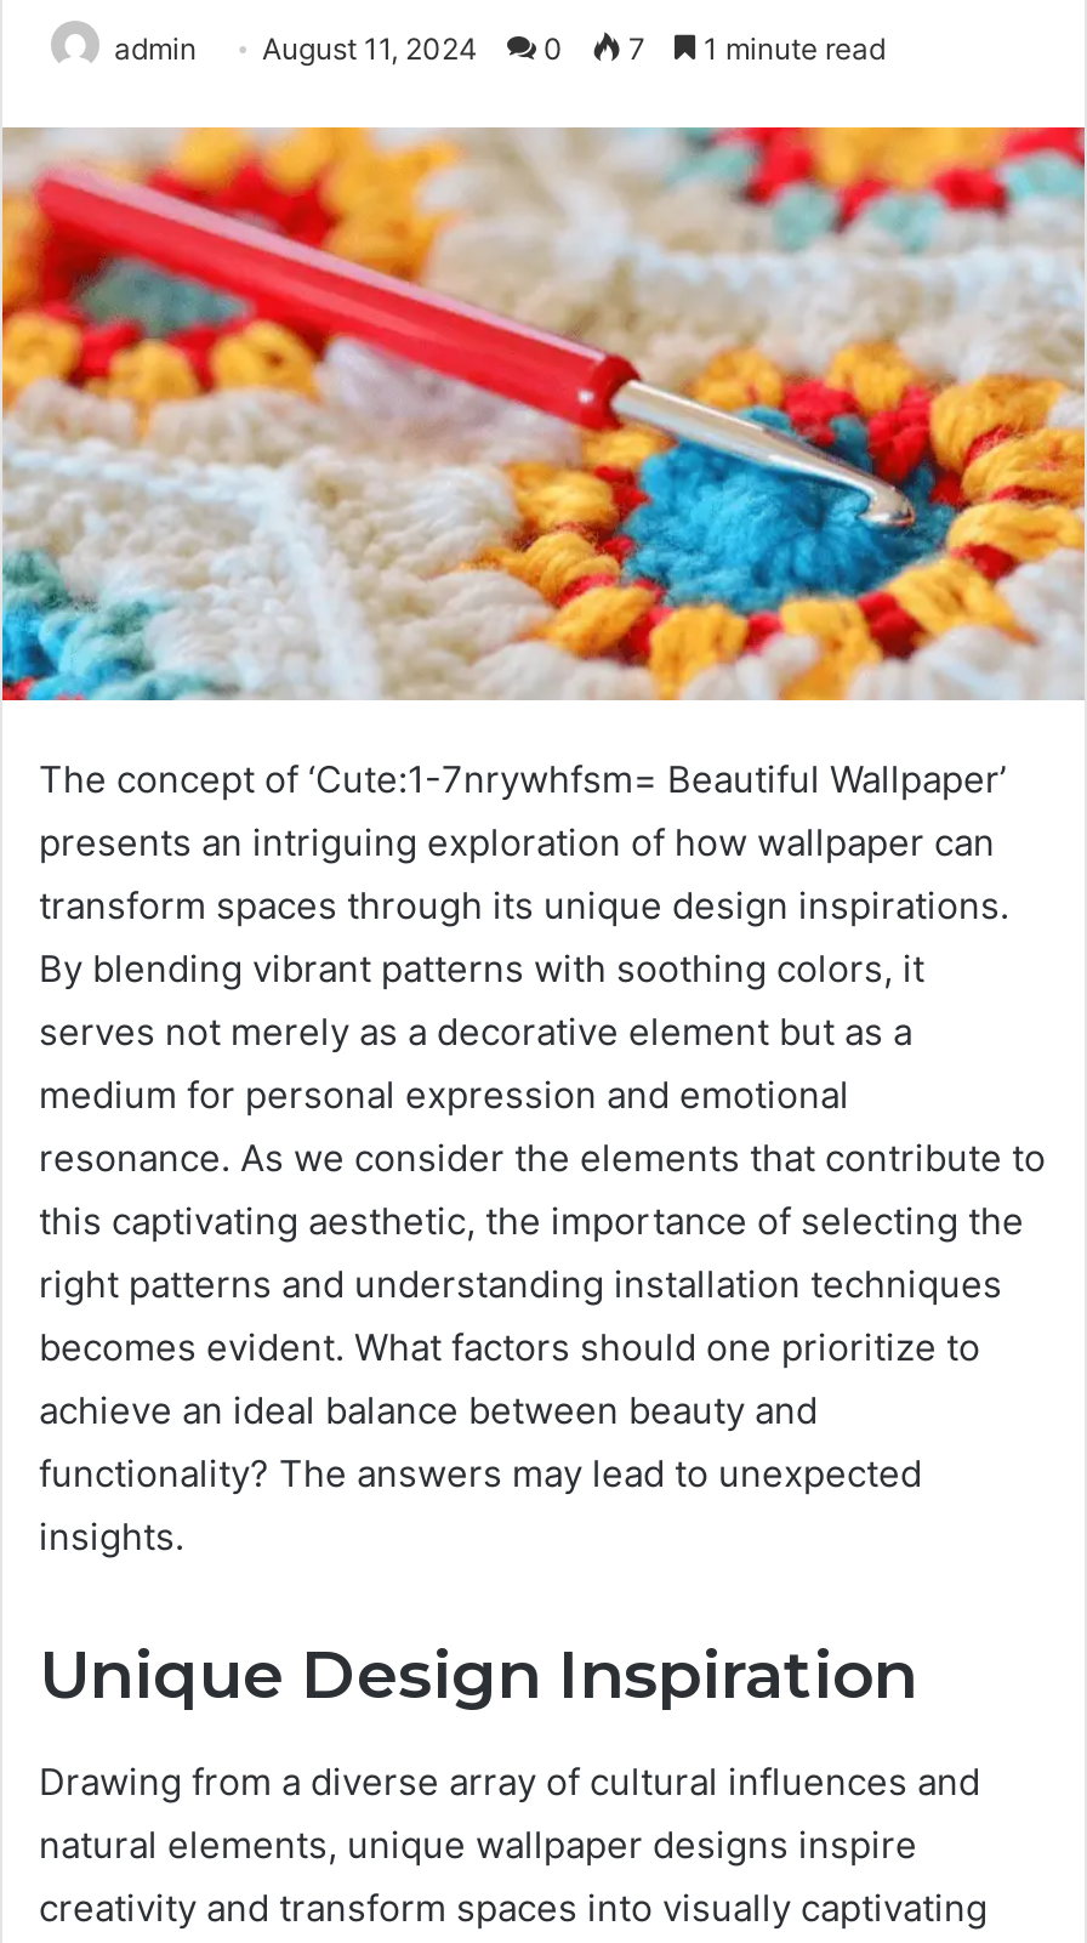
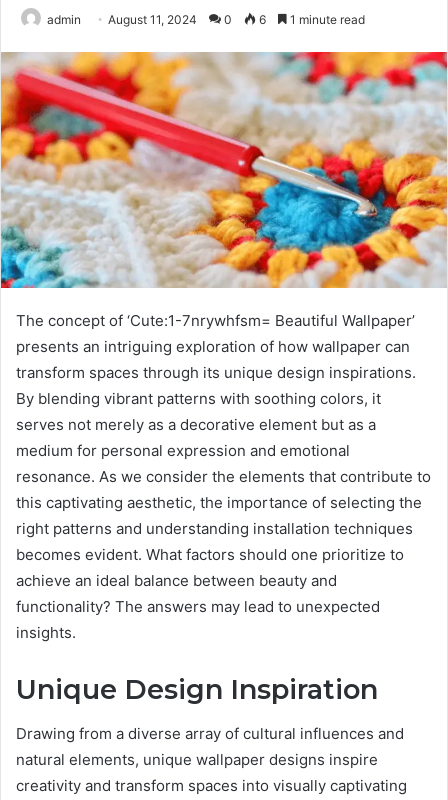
- admin August 11, 2024 0 7 1 minute read
+ admin August 11, 2024 0 6 1 minute read
